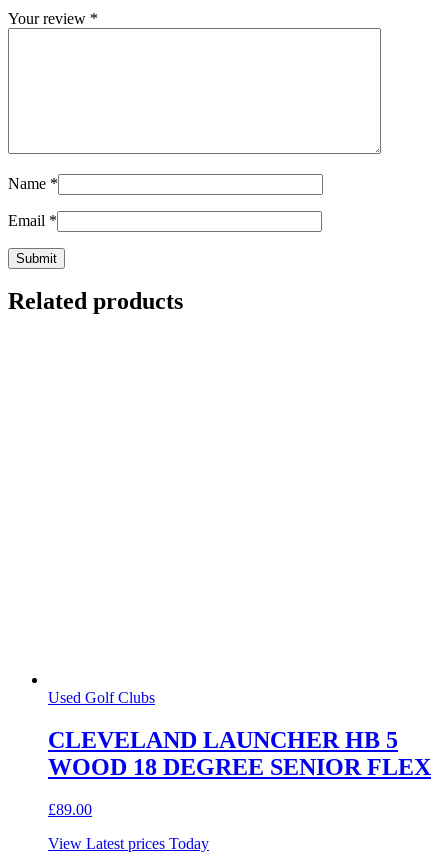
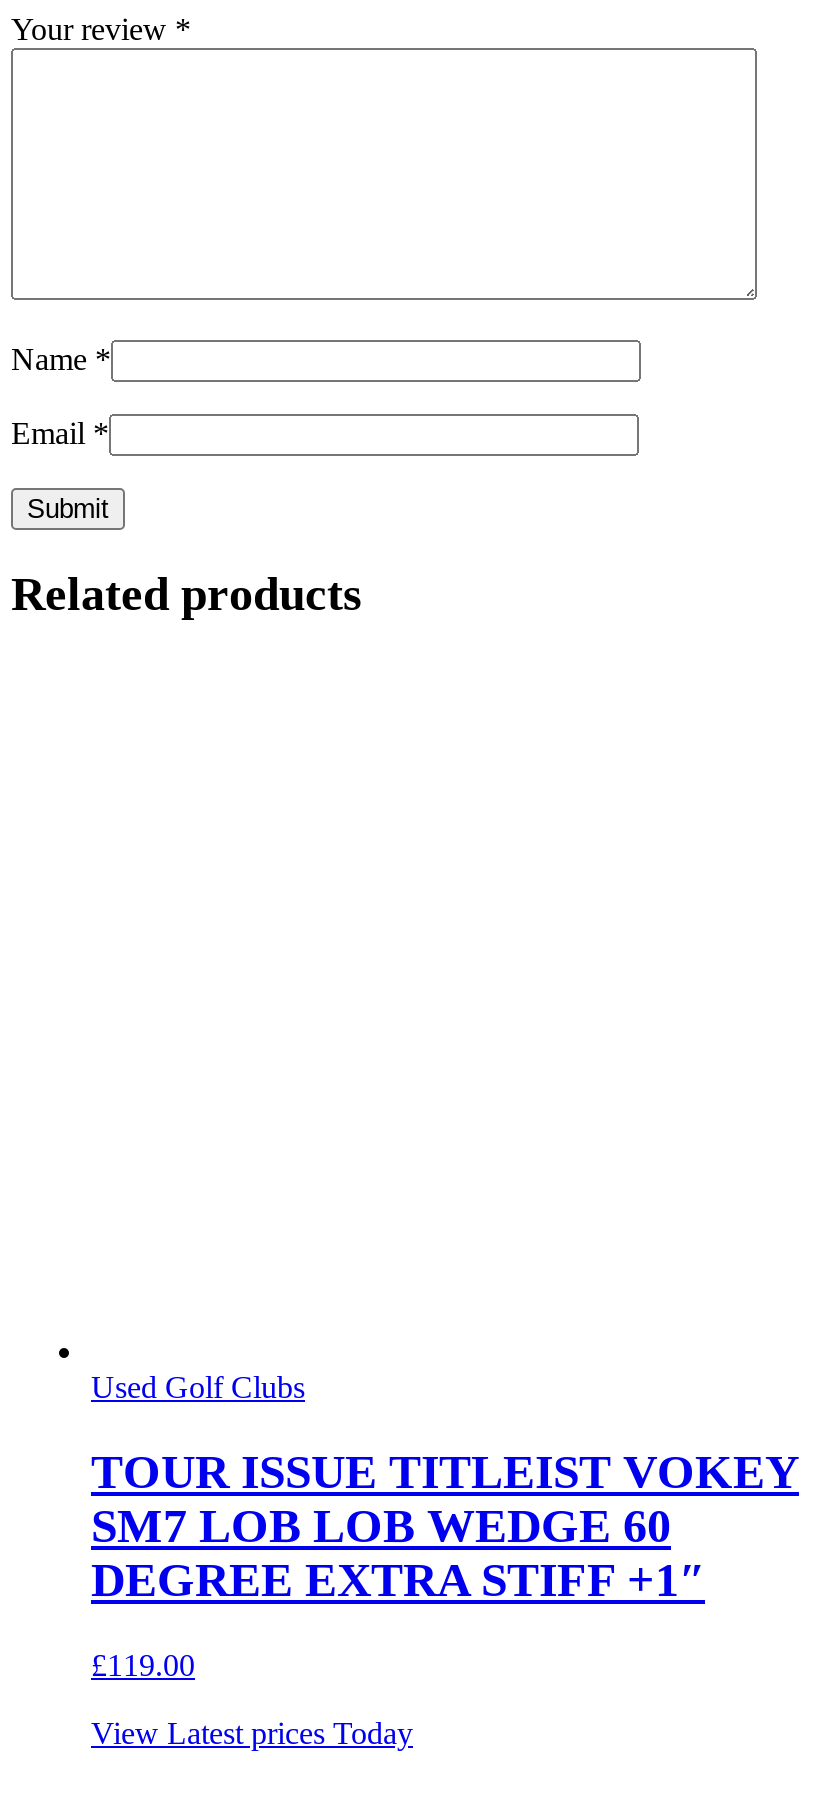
- CLEVELAND LAUNCHER HB 5
- WOOD 18 DEGREE SENIOR FLEX
+ TOUR ISSUE TITLEIST VOKEY
+ SM7 LOB LOB WEDGE 60
+ DEGREE EXTRA STIFF +1″

- £89.00
+ £119.00
